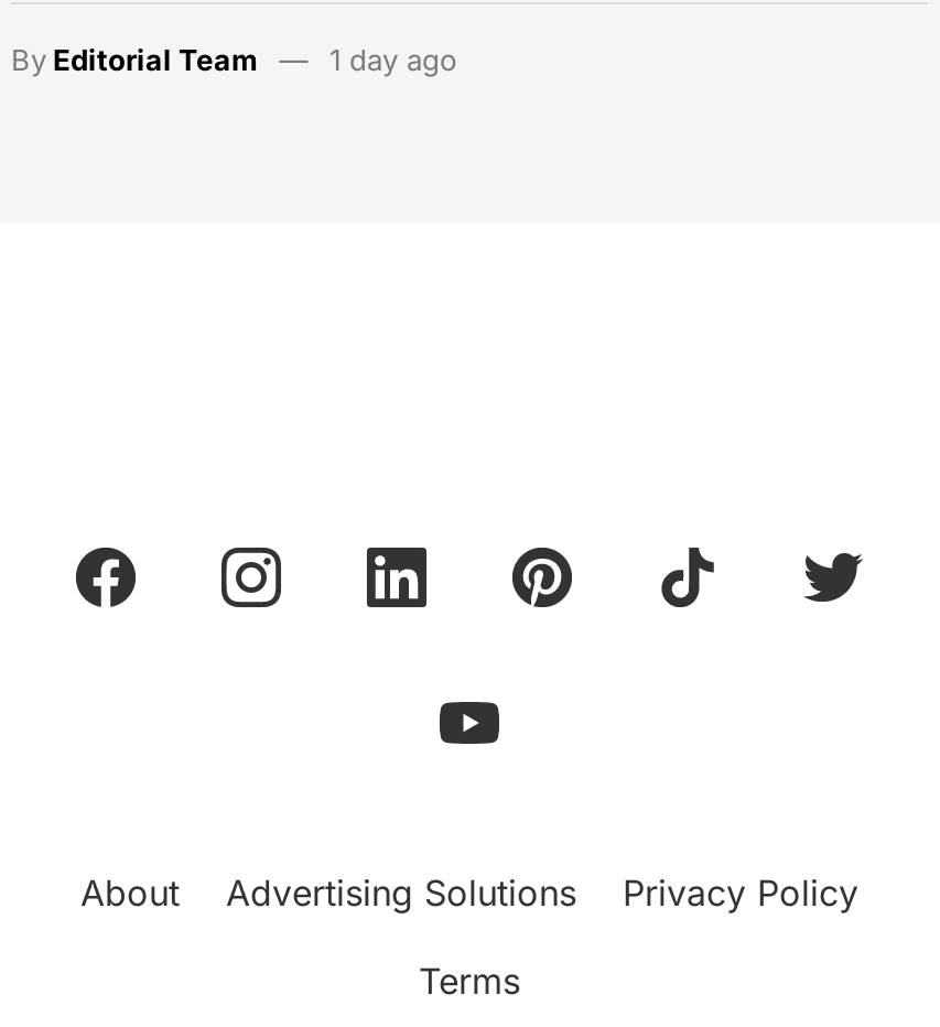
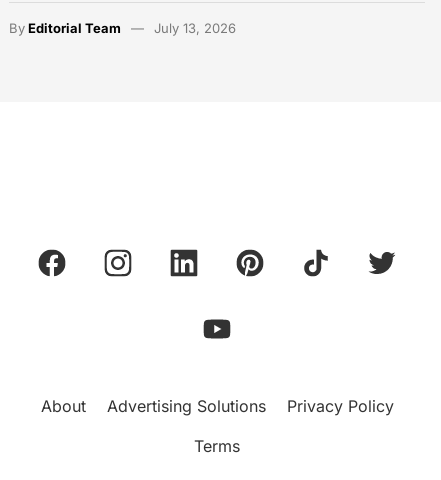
- 1 day ago
+ July 13, 2026
